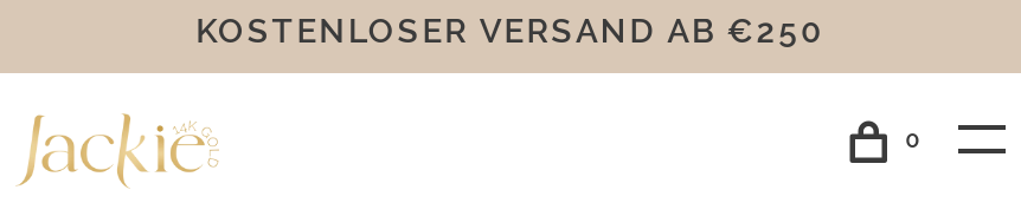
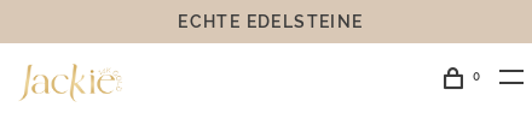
- KOSTENLOSER VERSAND AB €250
+ ECHTE EDELSTEINE
